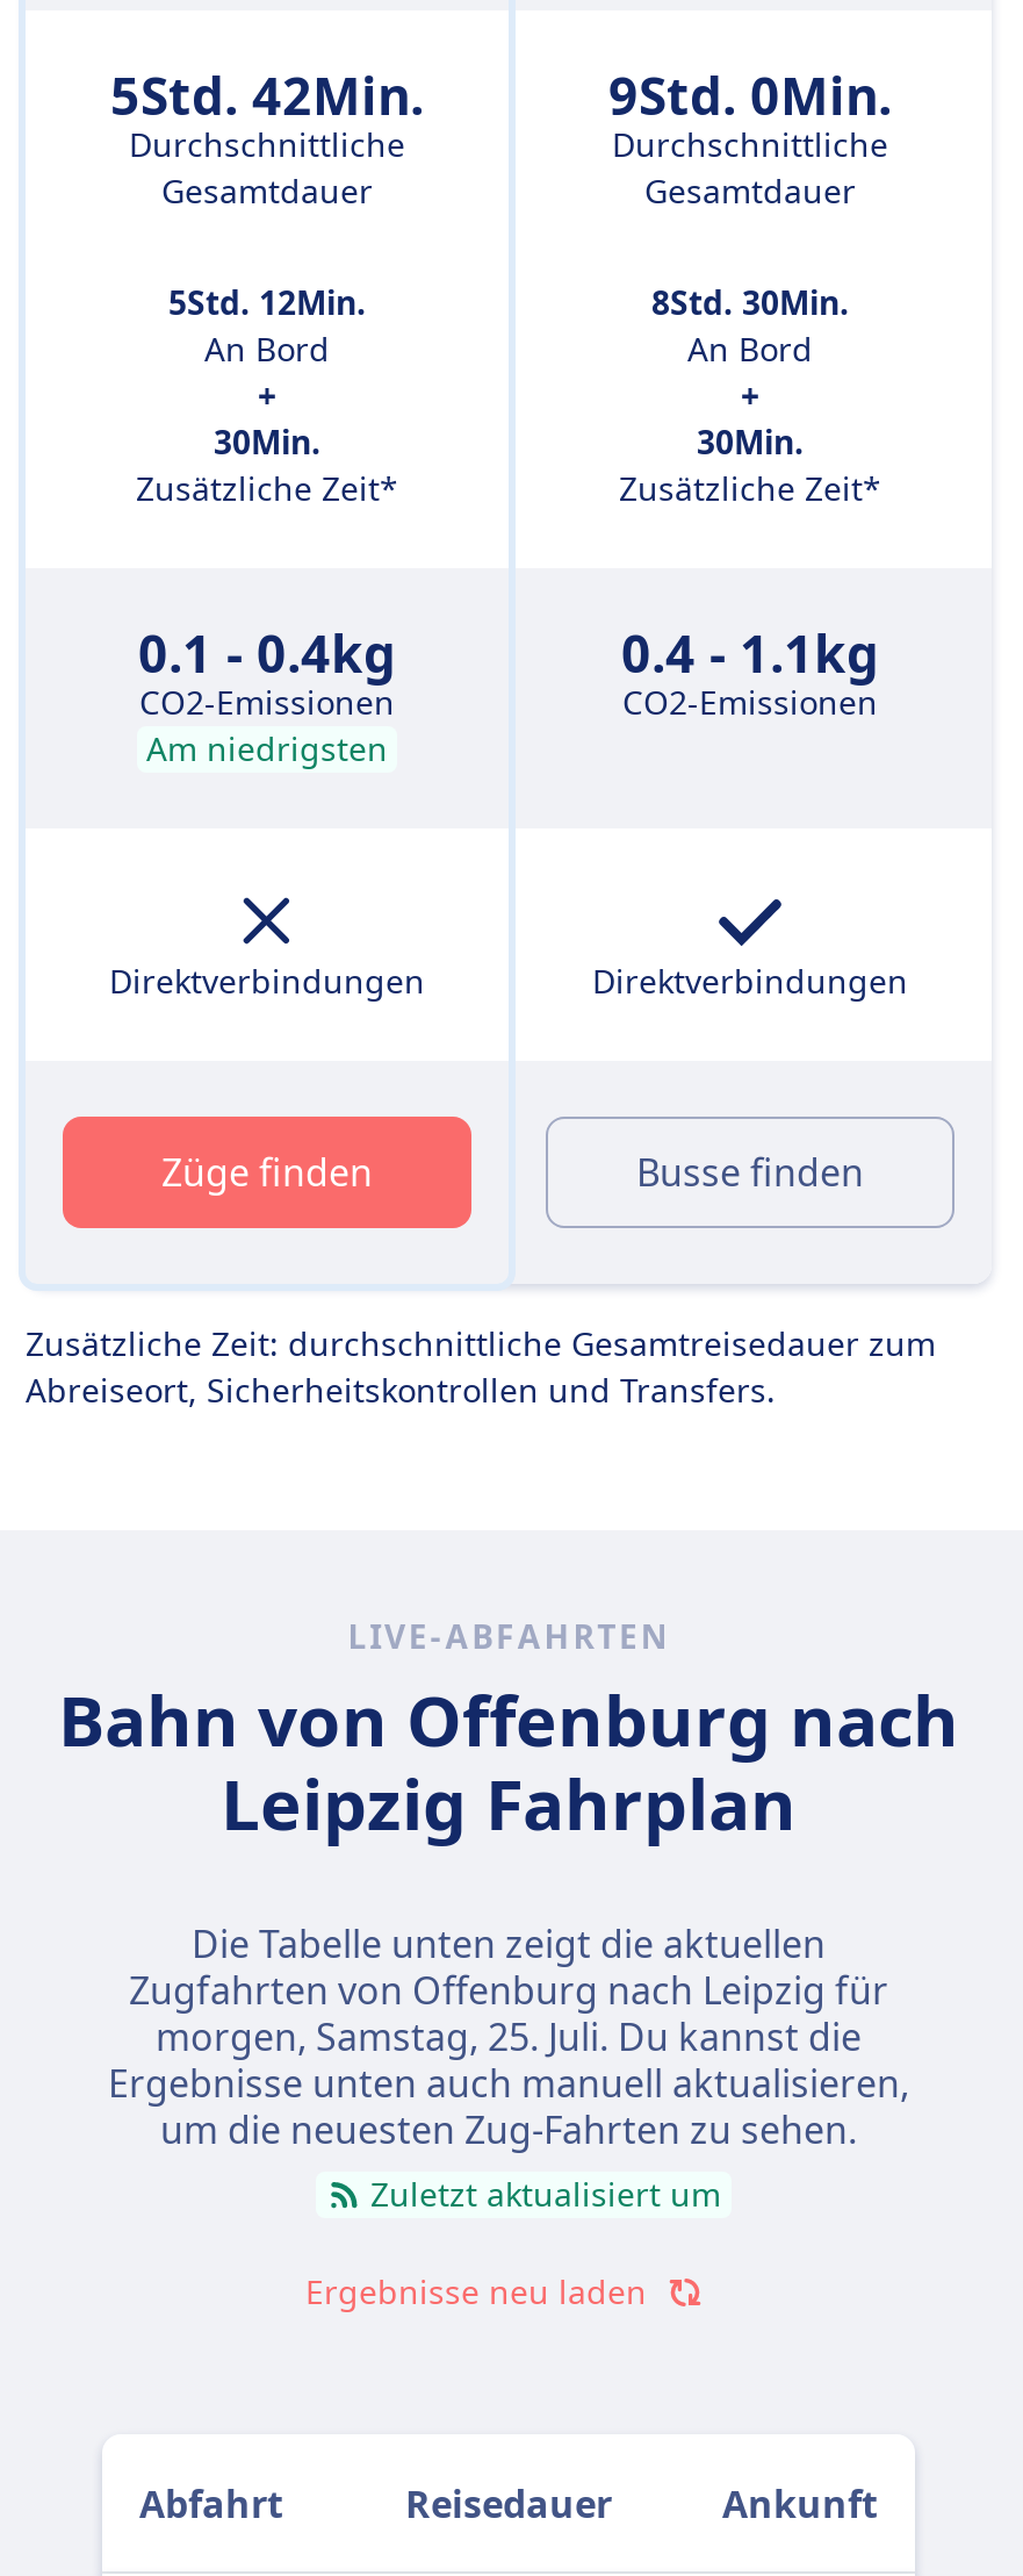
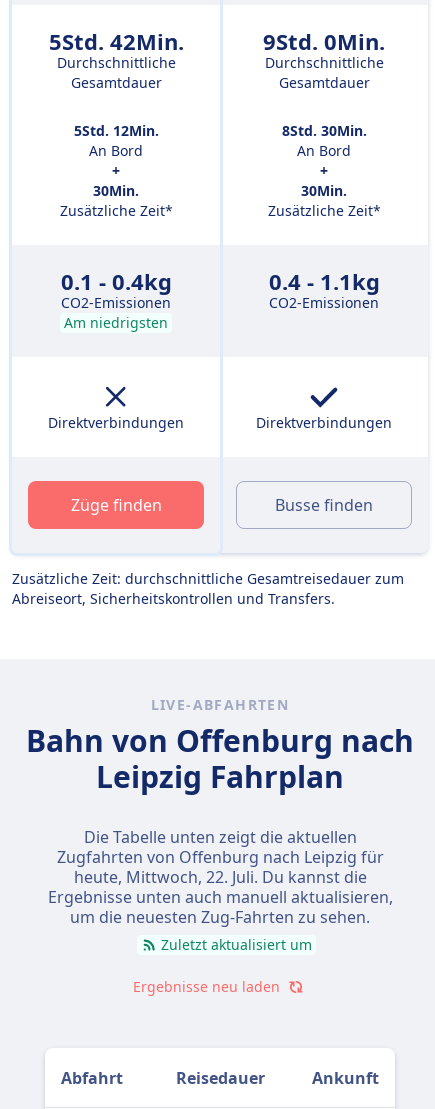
- morgen, Samstag, 25. Juli. Du kannst die
+ heute, Mittwoch, 22. Juli. Du kannst die
